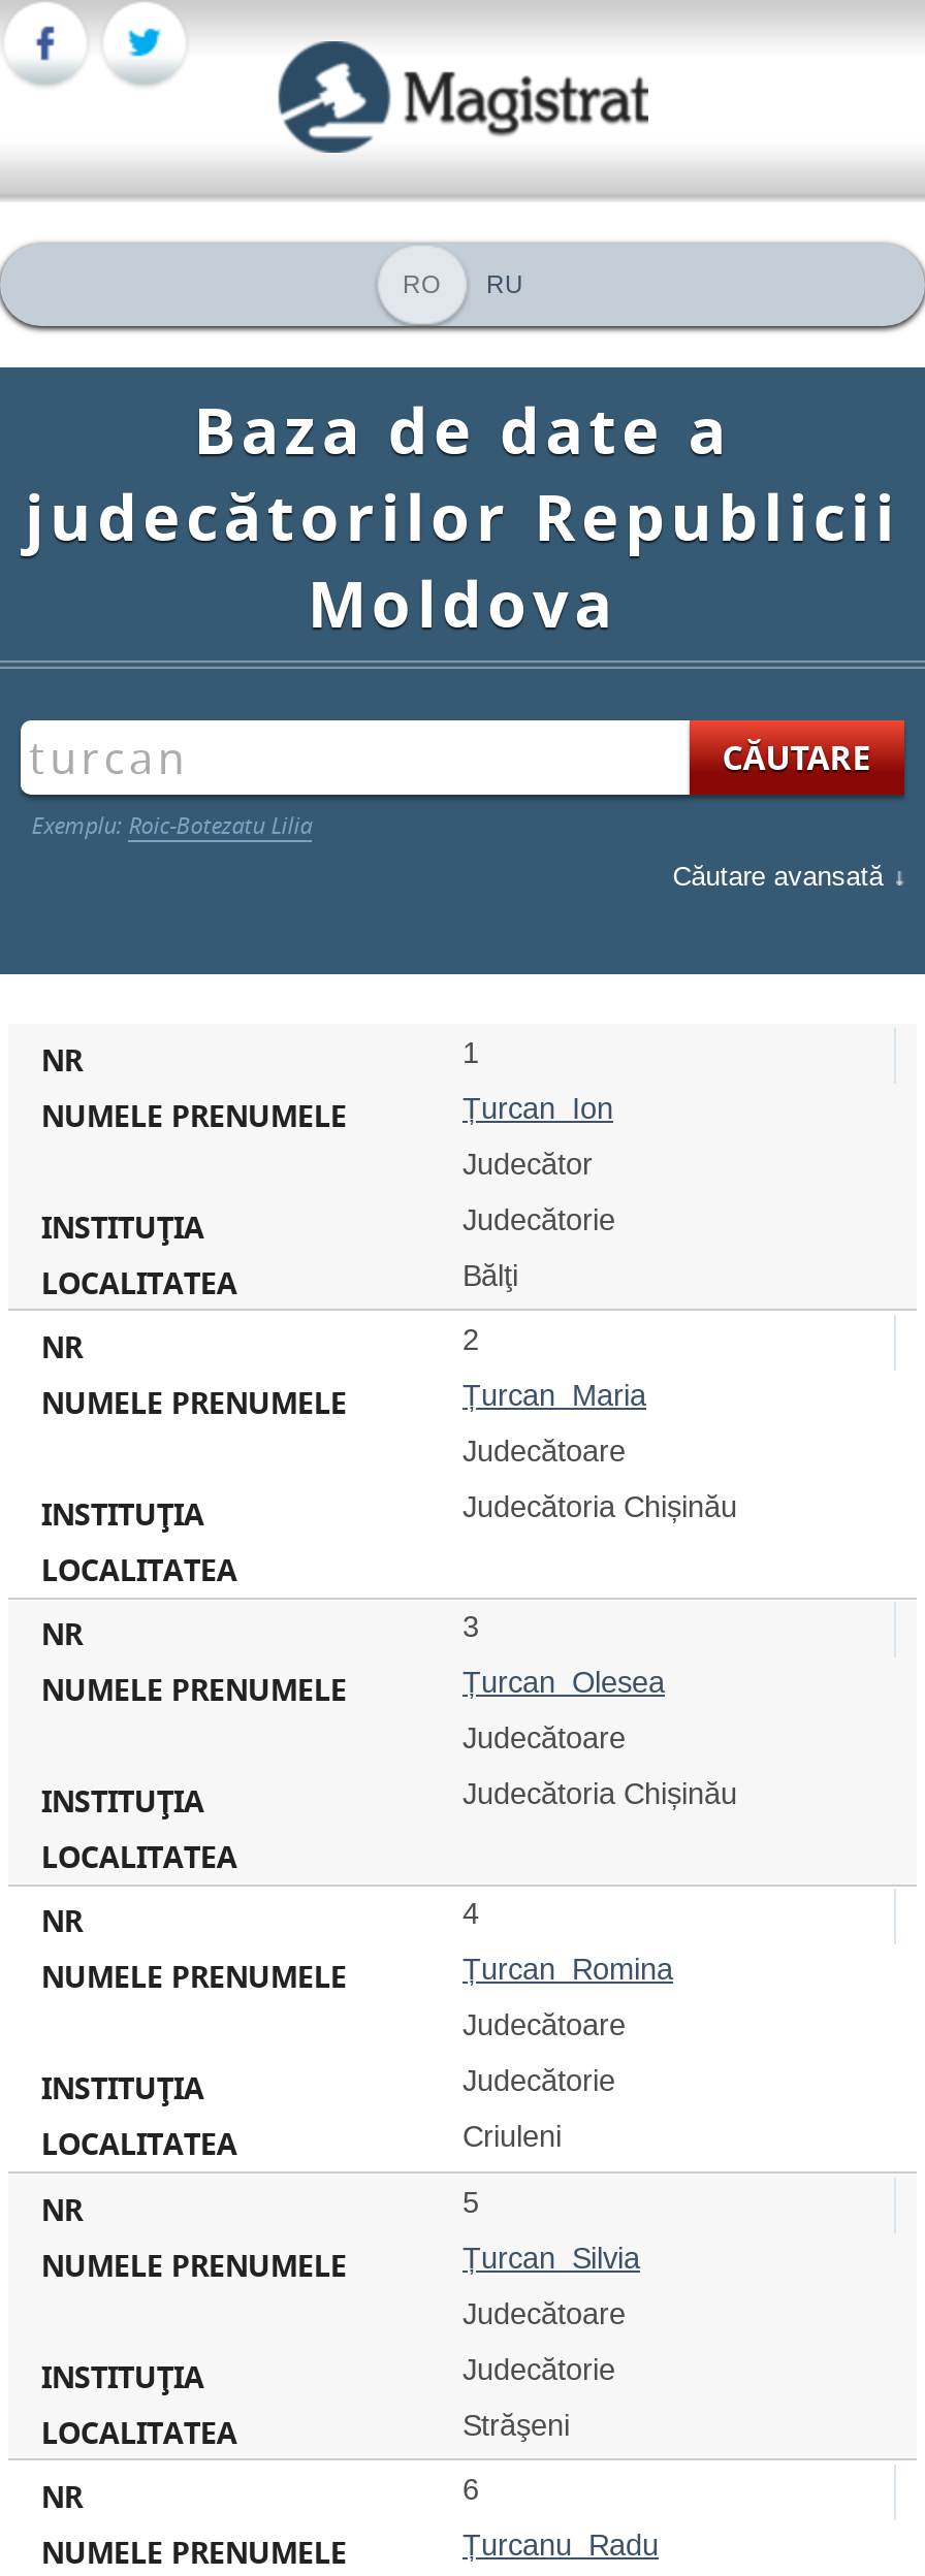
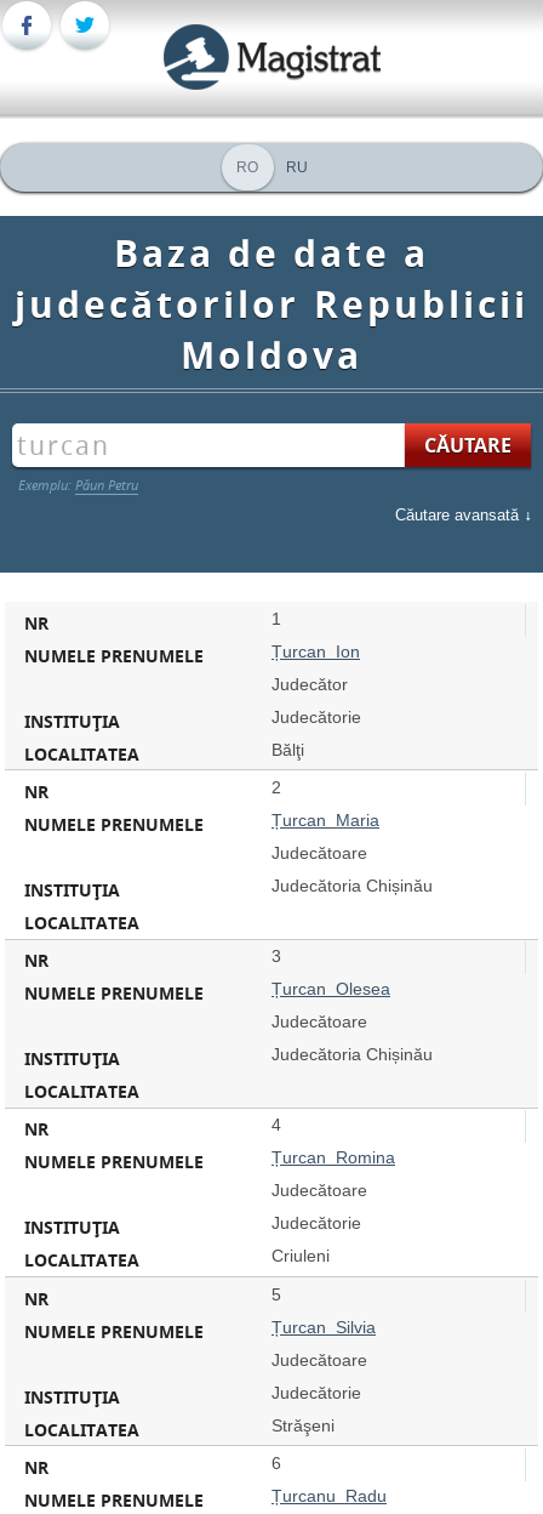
- Exemplu: Roic-Botezatu Lilia
+ Exemplu: Păun Petru
